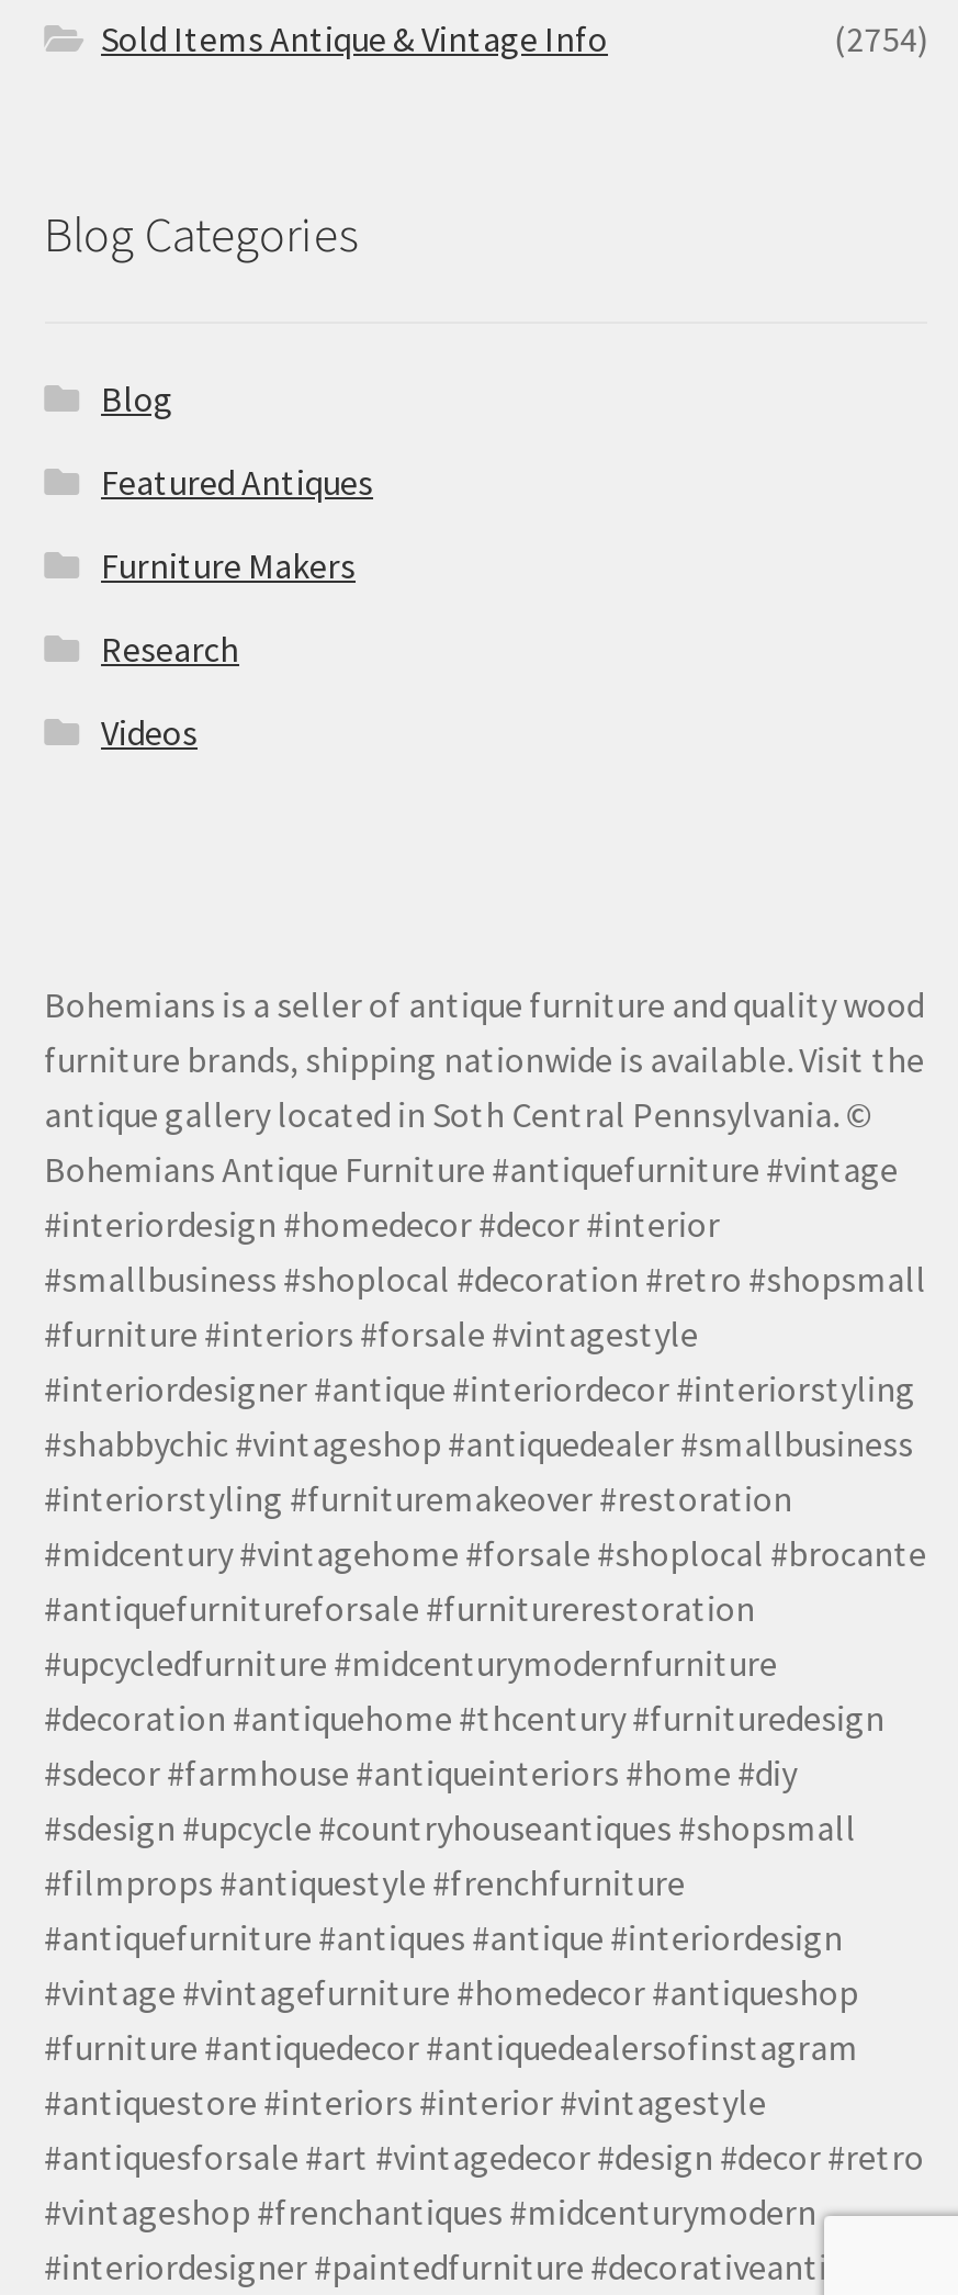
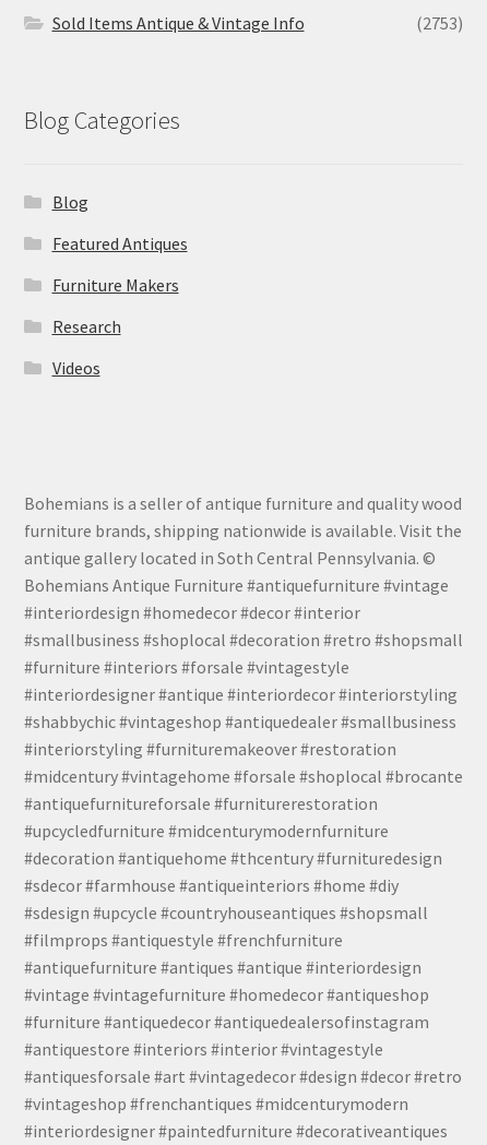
- (2754)
+ (2753)
